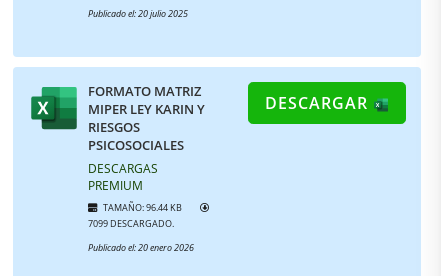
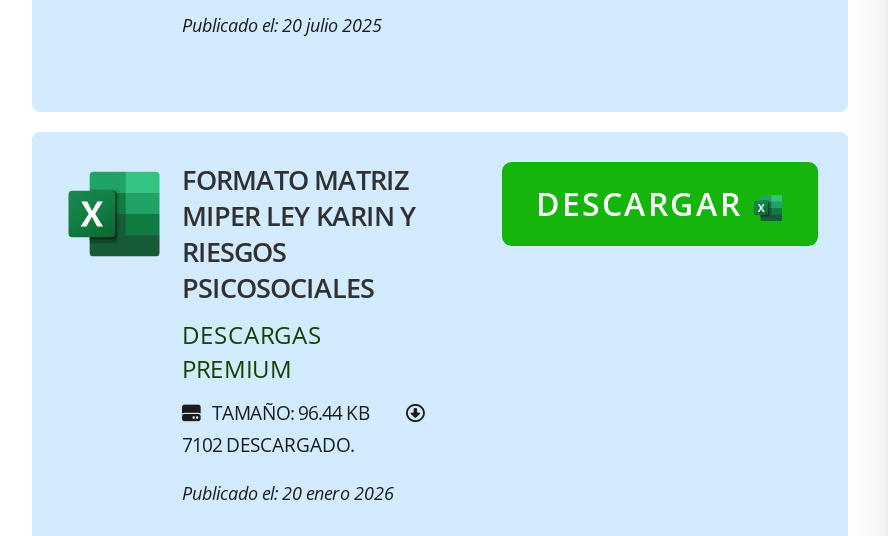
- 7099 DESCARGADO.
+ 7102 DESCARGADO.
